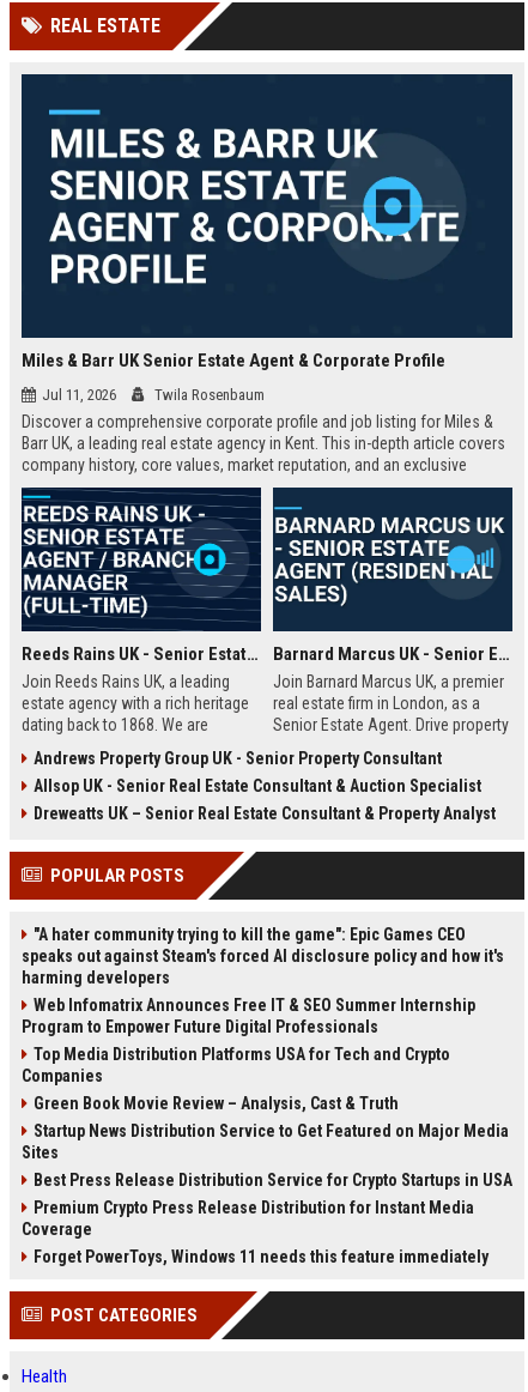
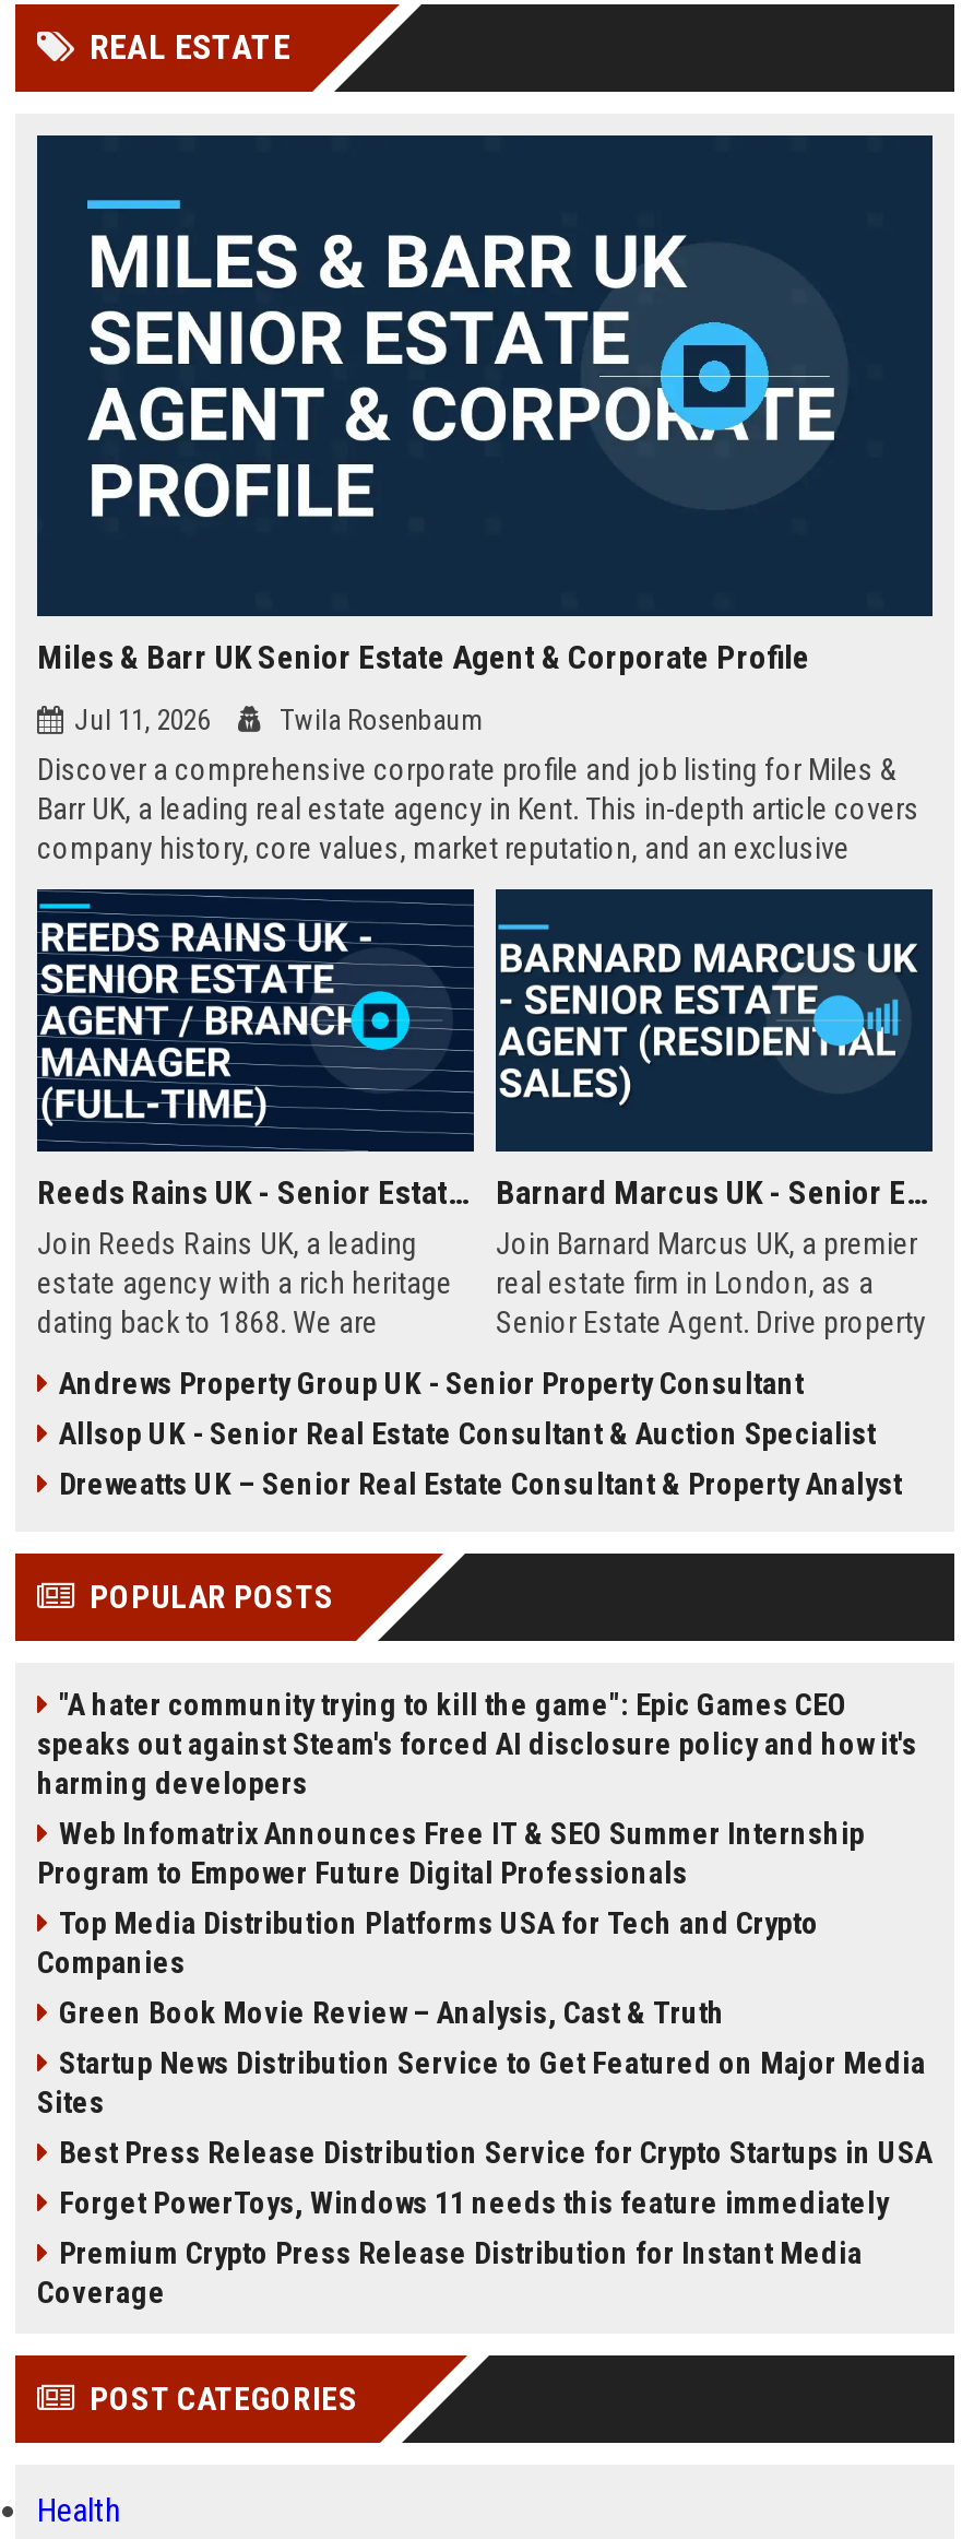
moved down: Premium Crypto Press Release Distribution for Instant Media | Coverage

moved up: Forget PowerToys, Windows 11 needs this feature immediately
